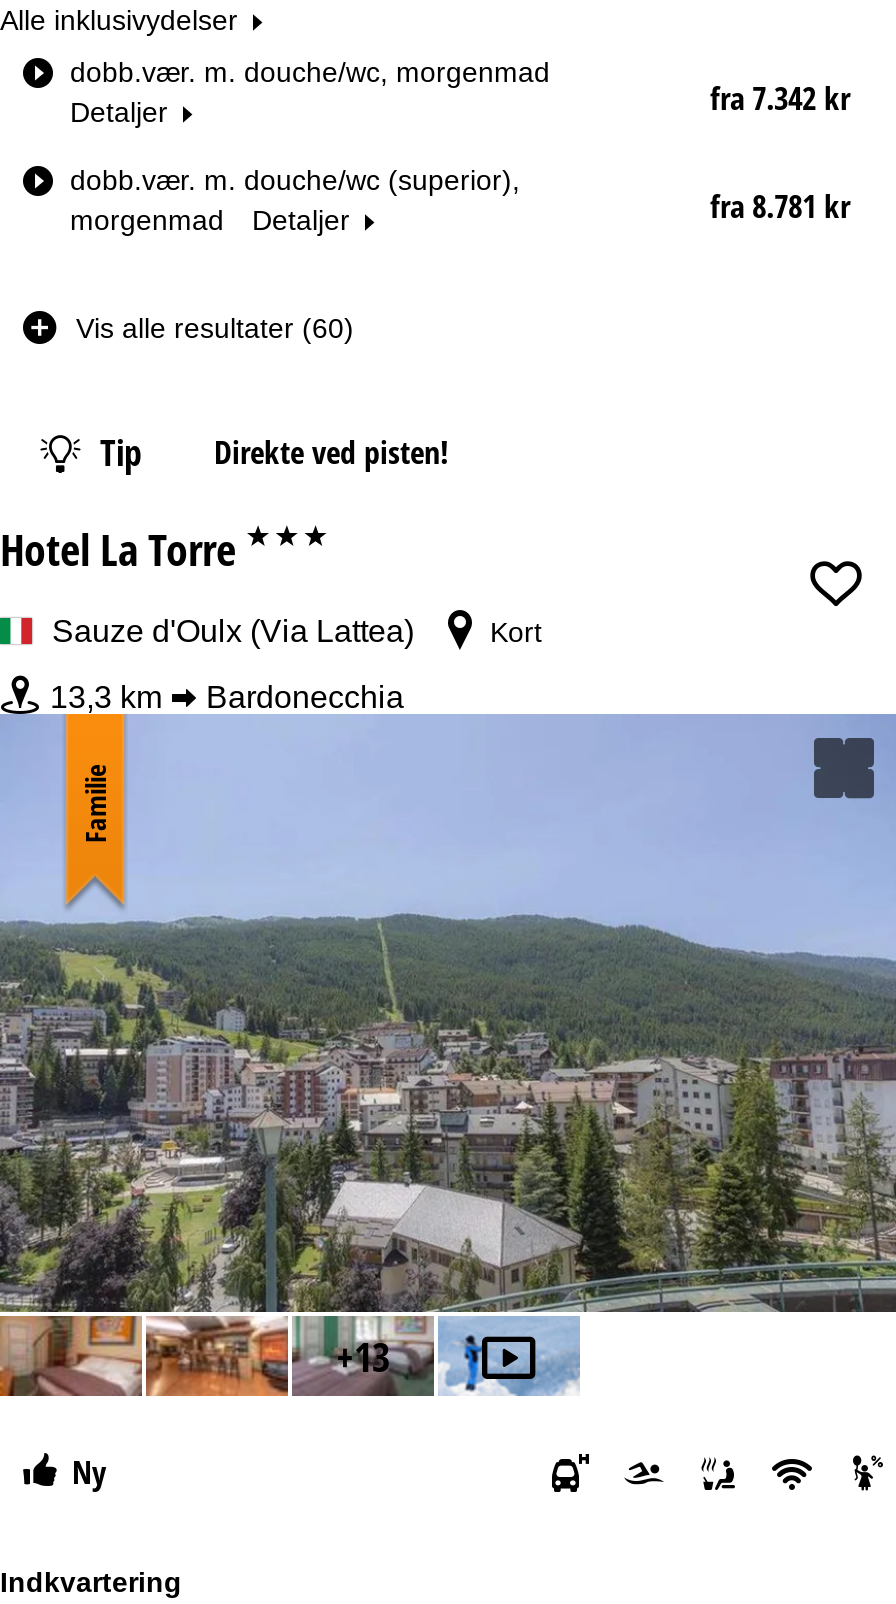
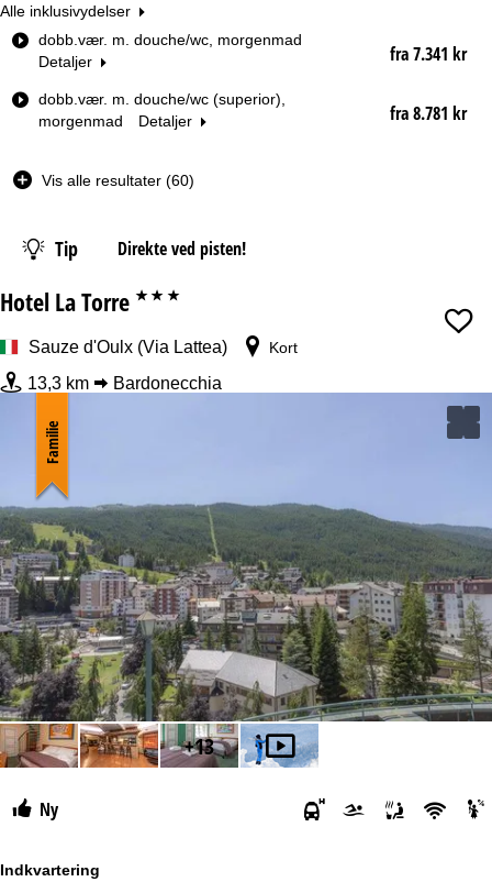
- fra 7.342 kr
+ fra 7.341 kr
